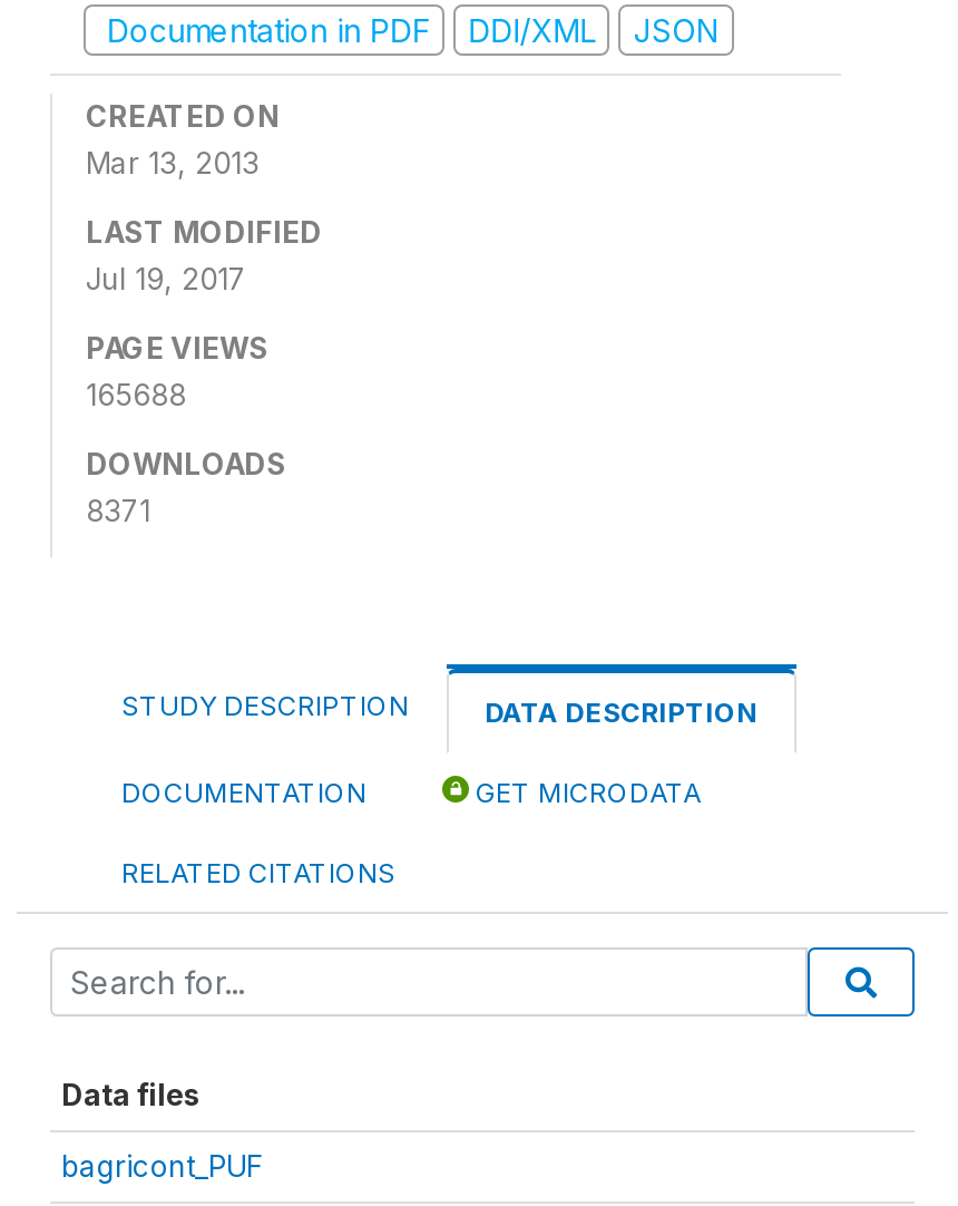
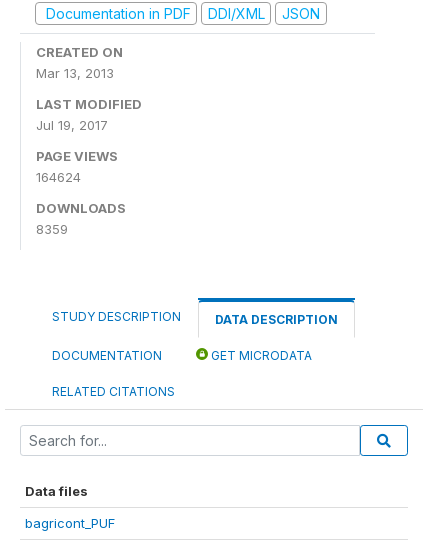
- 165688
+ 164624

- 8371
+ 8359
